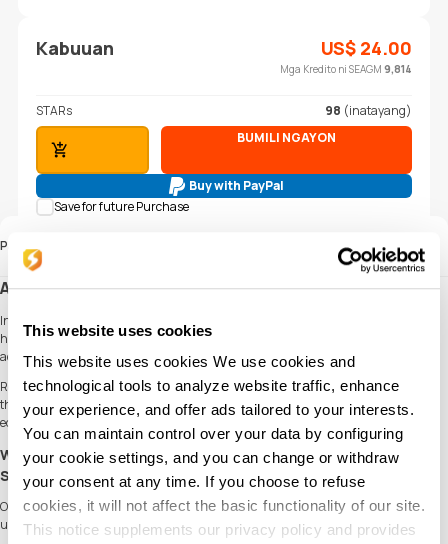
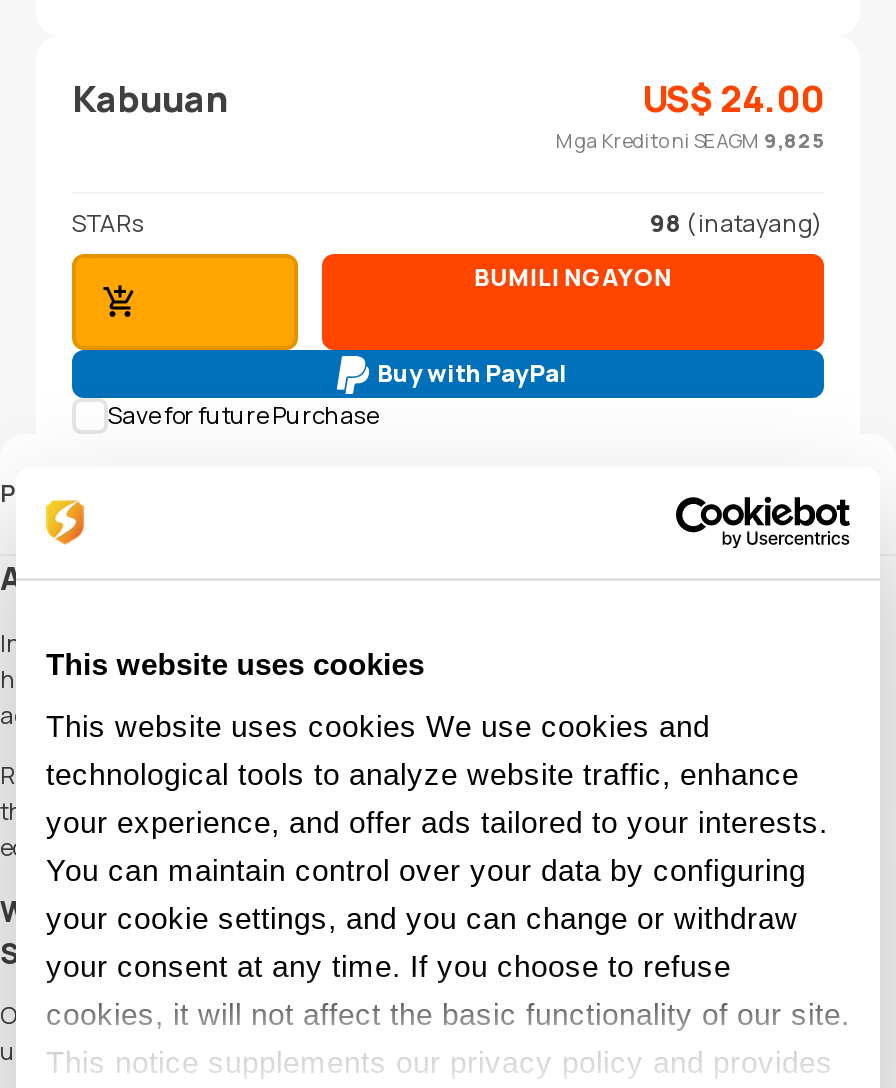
- Mga Kredito ni SEAGM 9,814
+ Mga Kredito ni SEAGM 9,825
